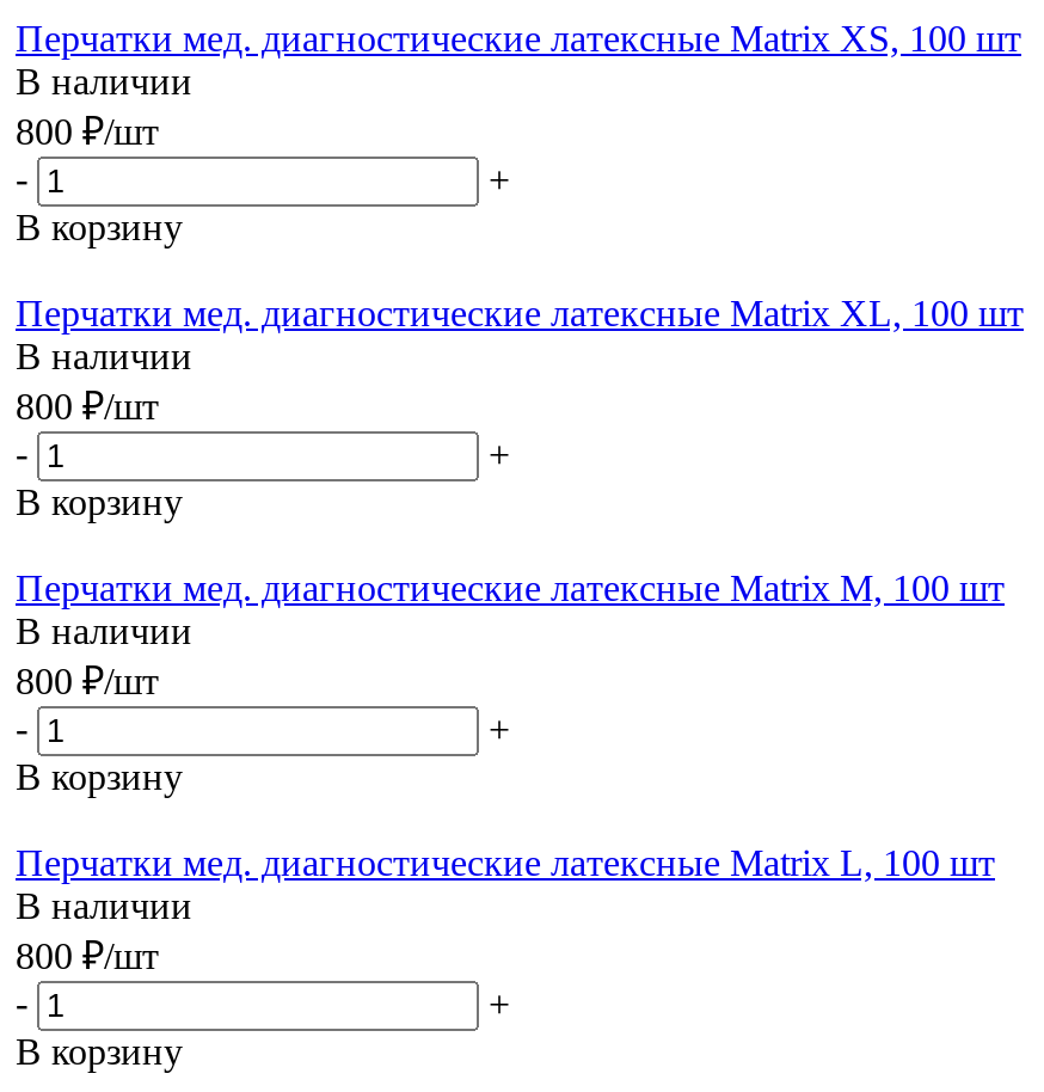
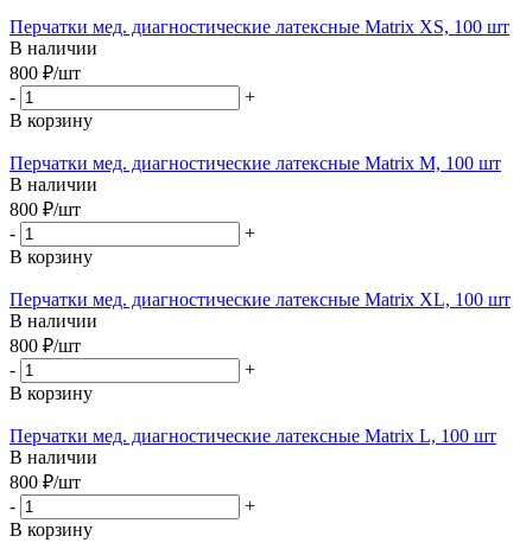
moved down: Перчатки мед. диагностические латексные Matrix XL, 100 шт

moved up: Перчатки мед. диагностические латексные Matrix M, 100 шт
